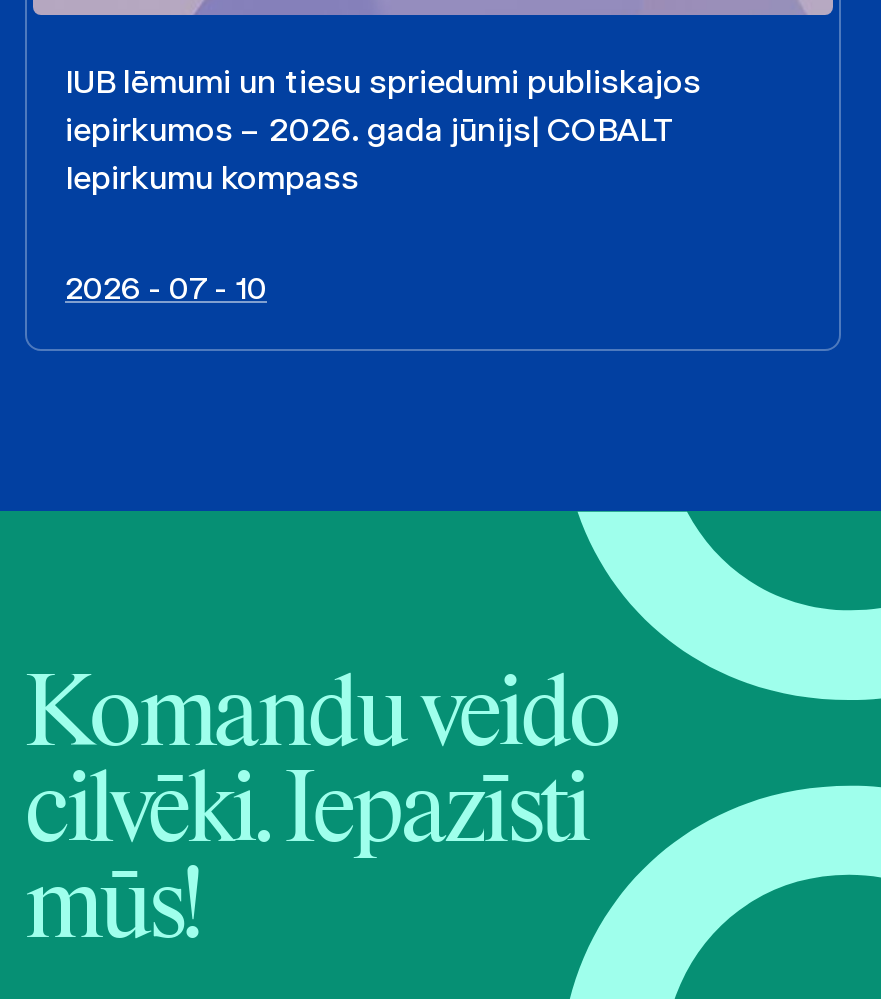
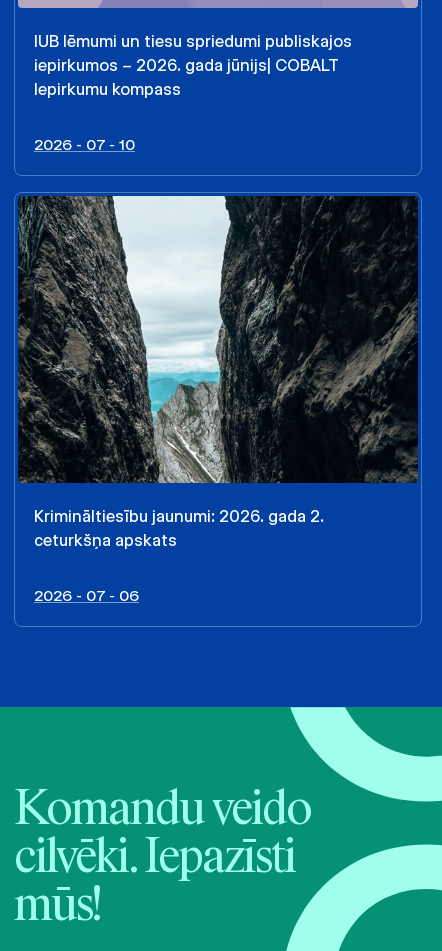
+ [image]
+ Krimināltiesību jaunumi: 2026. gada 2.
+ ceturkšņa apskats
+ 2026 - 07 - 06
